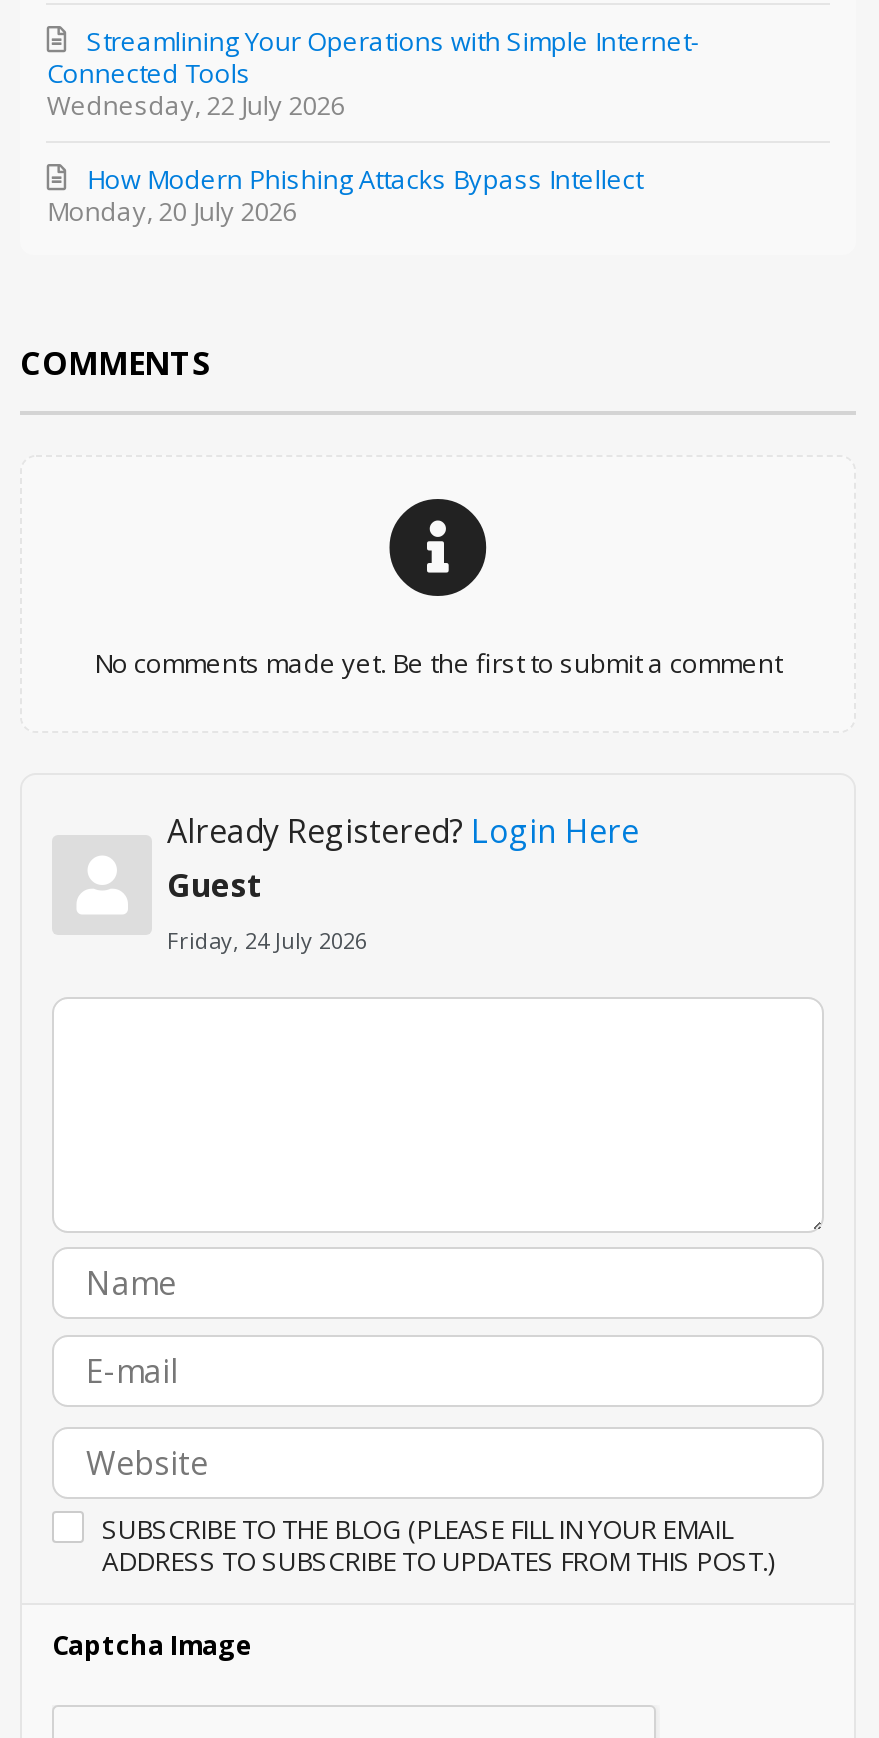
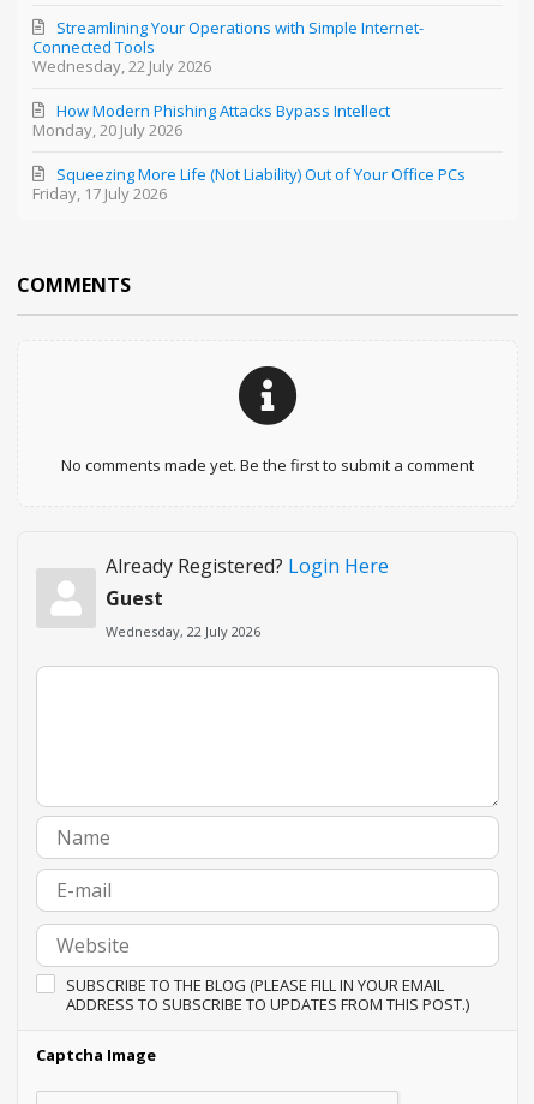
+ Friday, 17 July 2026

+ Squeezing More Life (Not Liability) Out of Your Office PCs

- Friday, 24 July 2026
+ Wednesday, 22 July 2026
